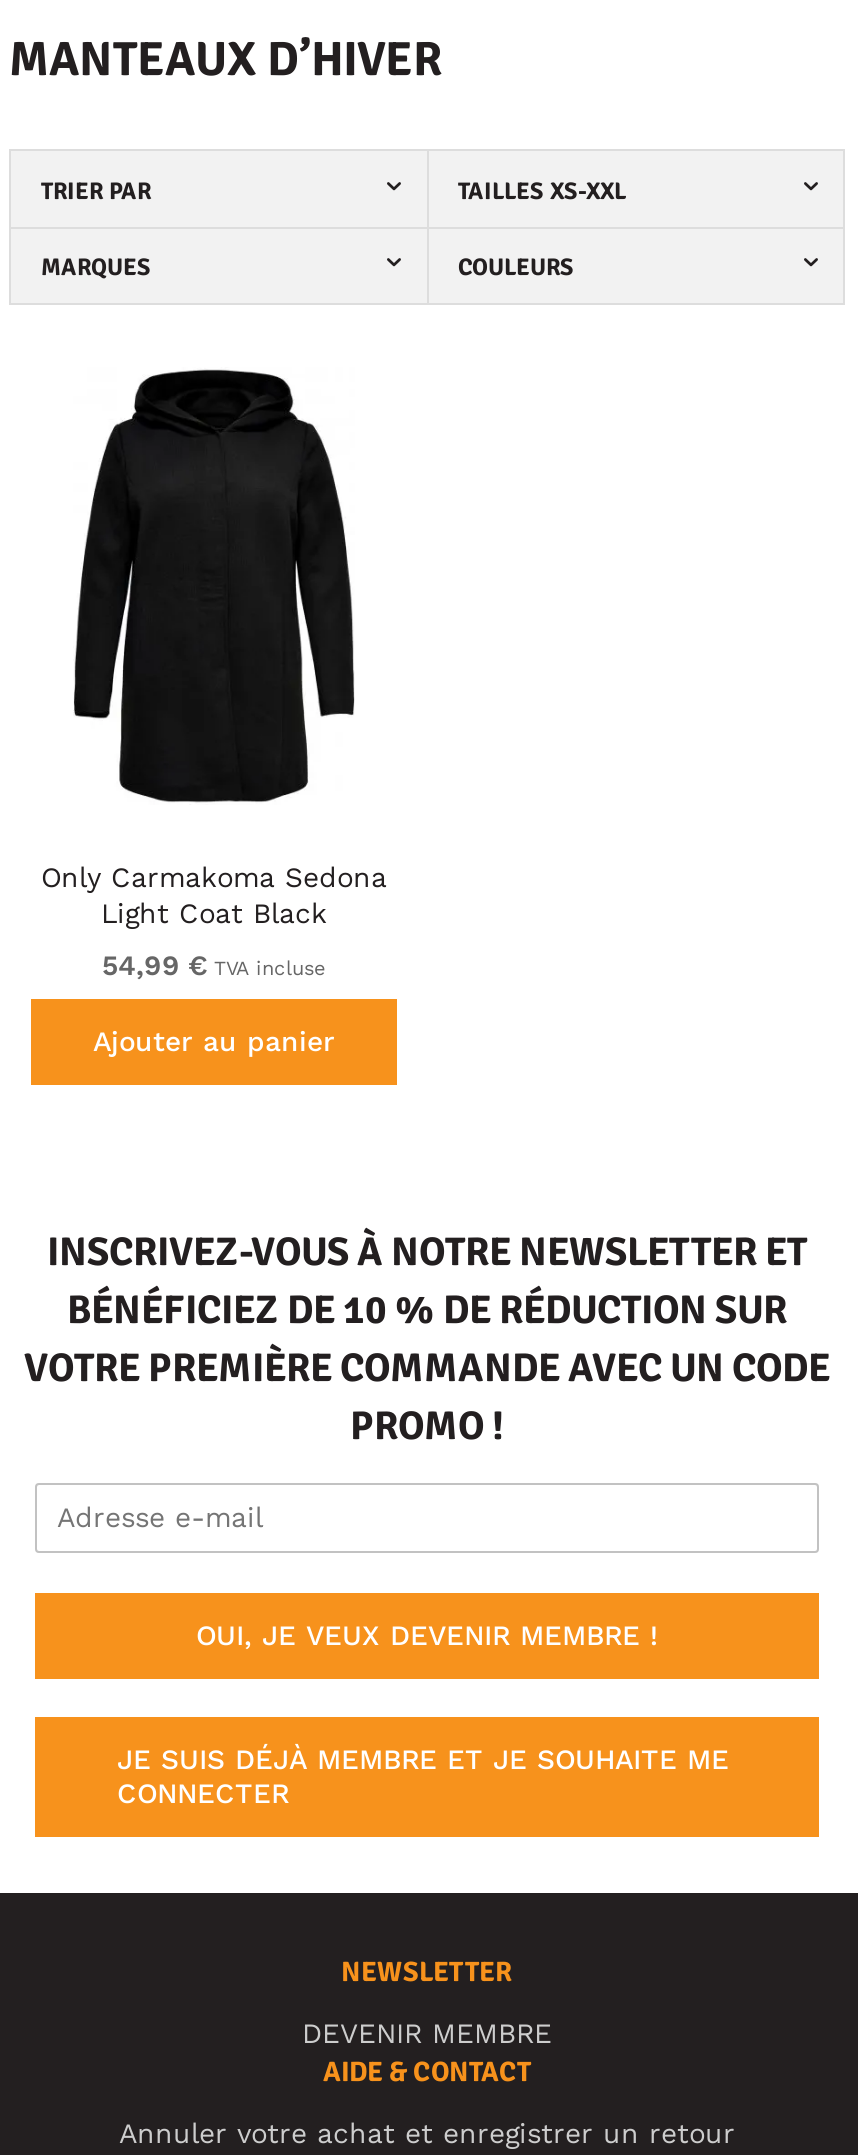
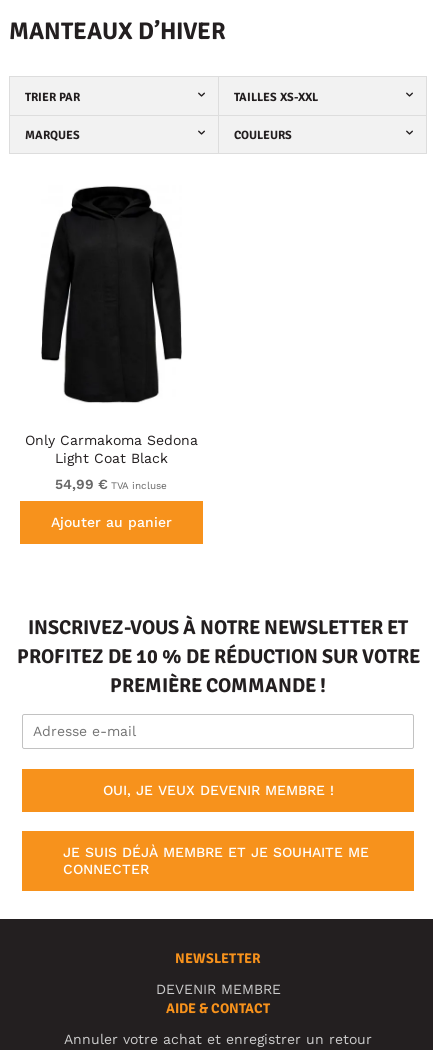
- BÉNÉFICIEZ DE 10 % DE RÉDUCTION SUR
- VOTRE PREMIÈRE COMMANDE AVEC UN CODE
- PROMO !
+ PROFITEZ DE 10 % DE RÉDUCTION SUR VOTRE
+ PREMIÈRE COMMANDE !
